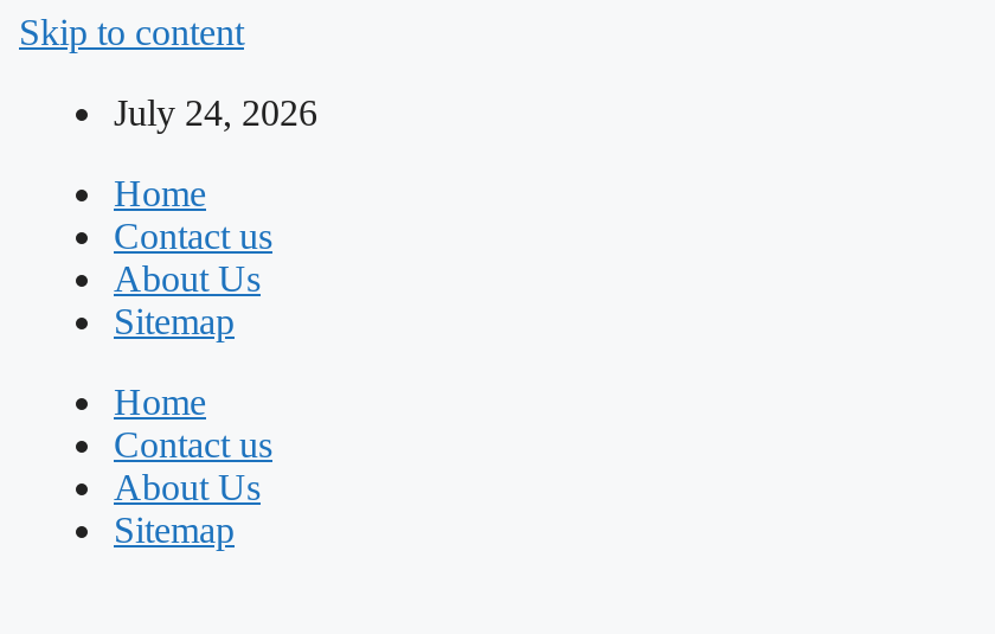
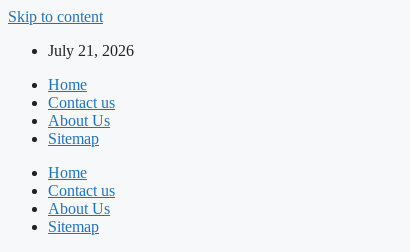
- July 24, 2026
+ July 21, 2026
